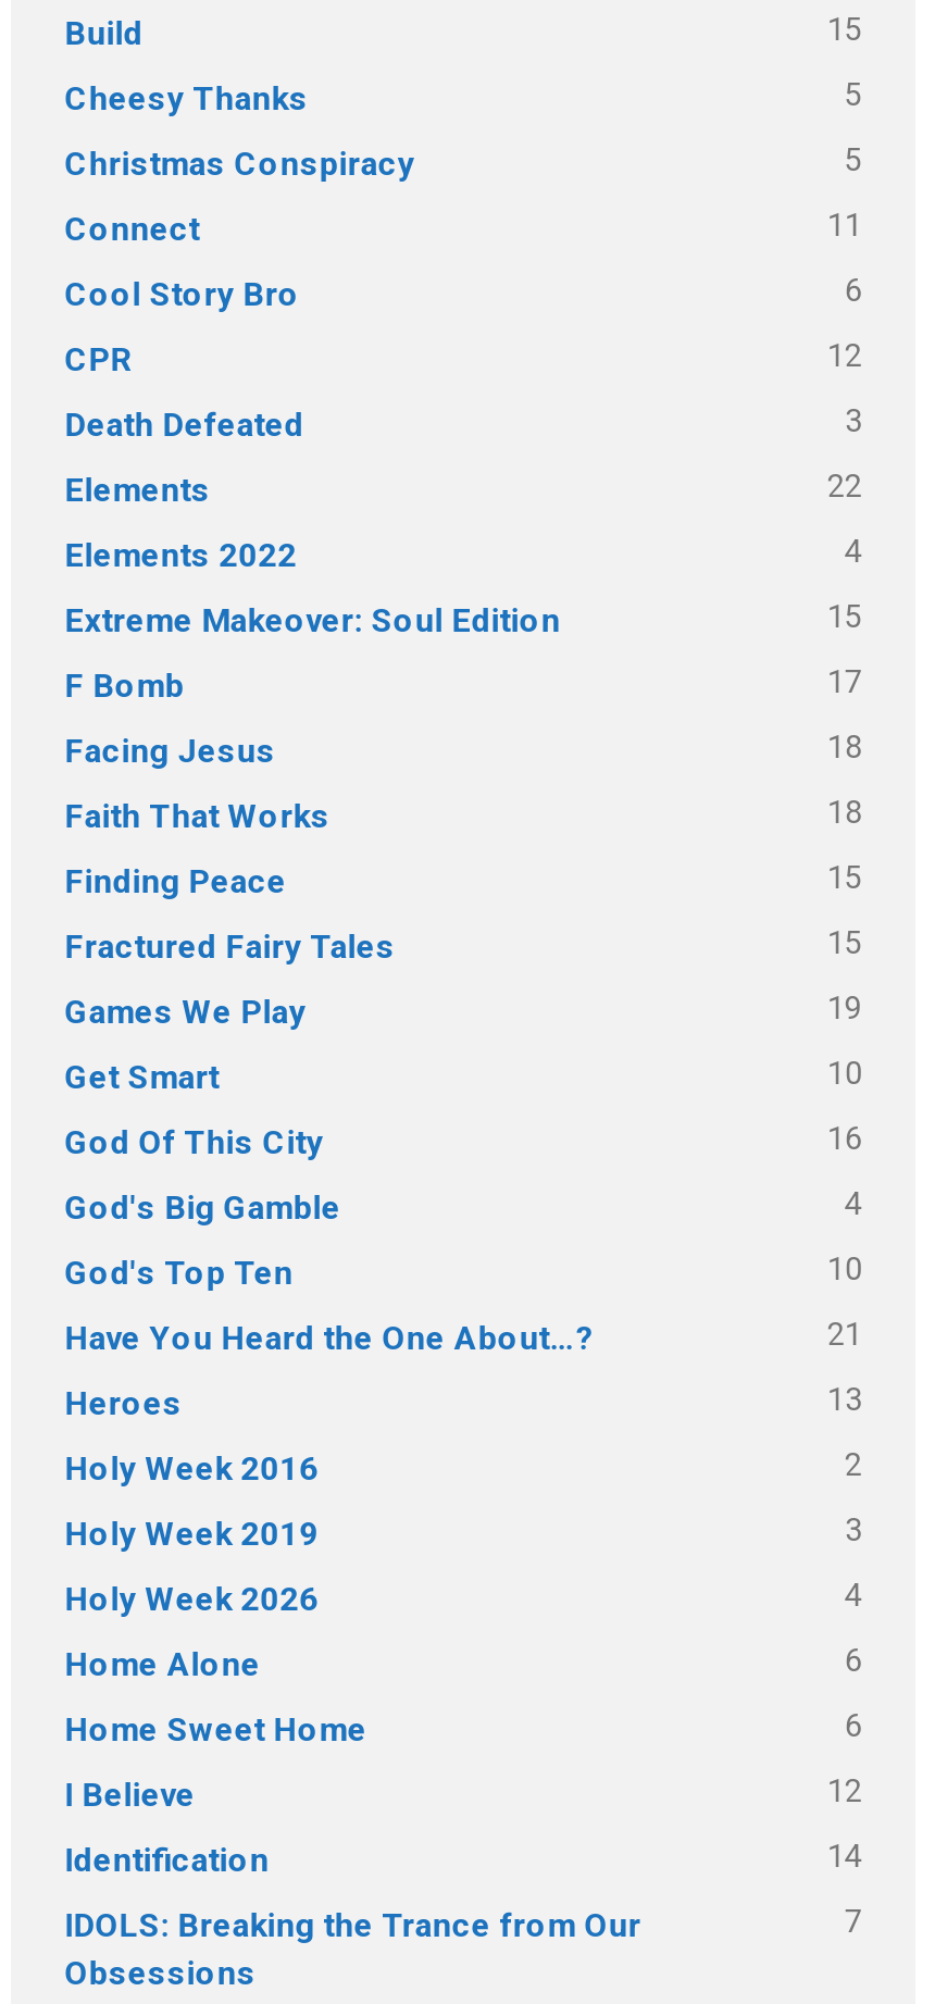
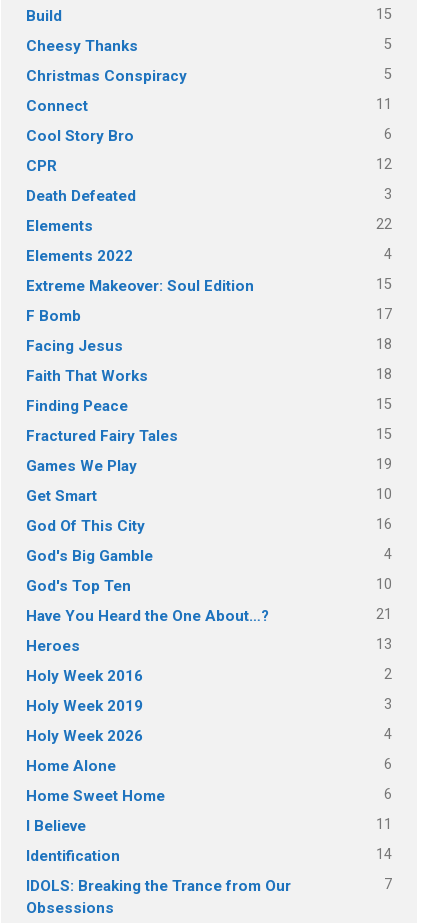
- 12
+ 11
